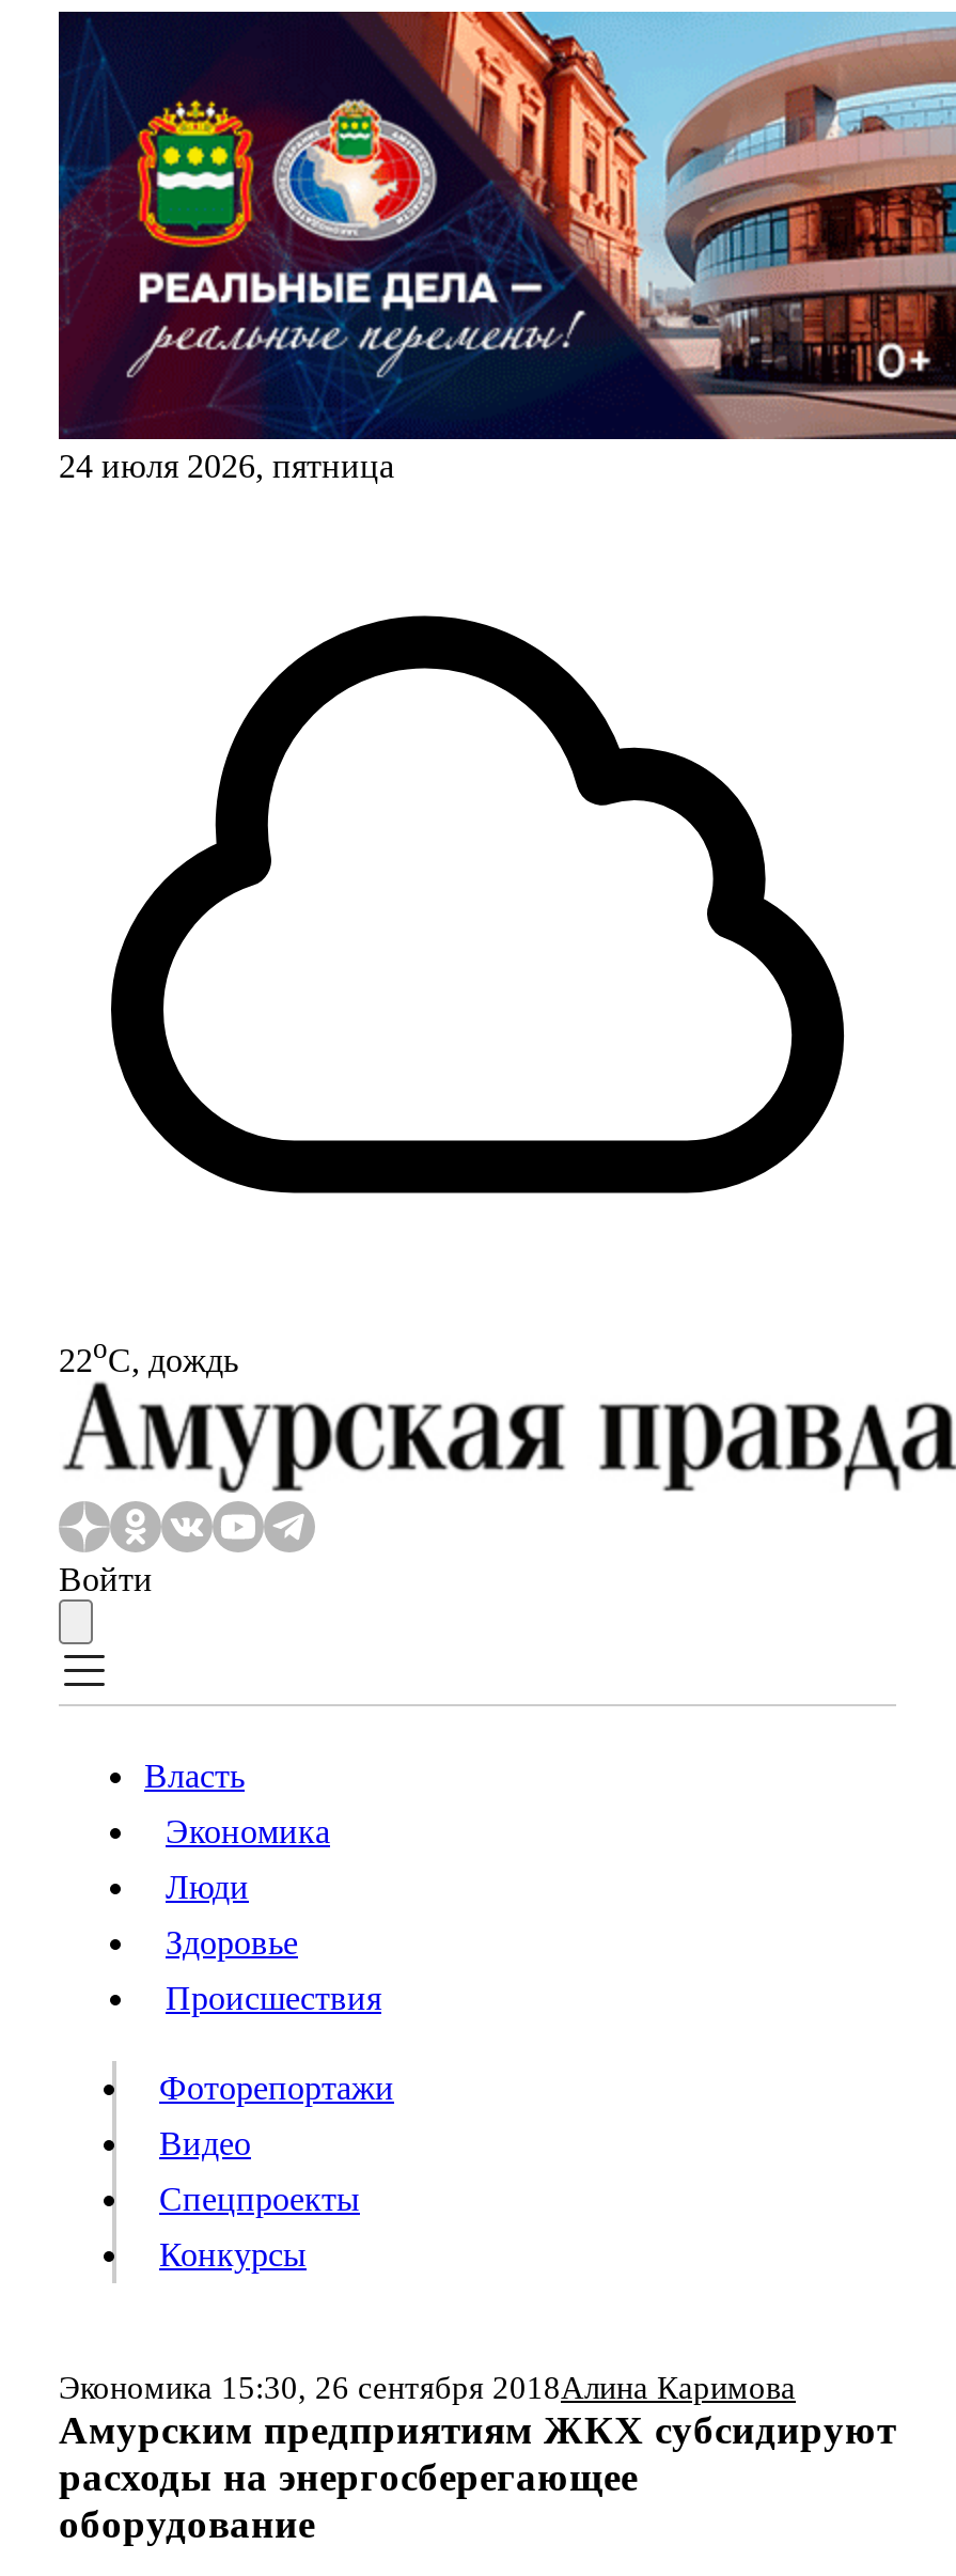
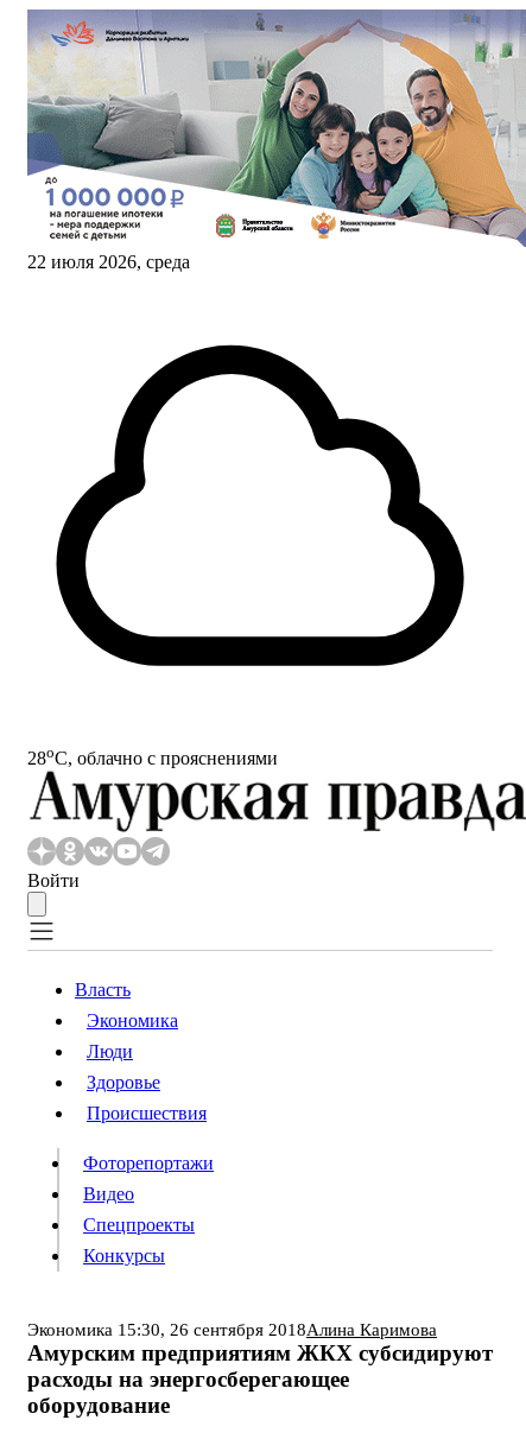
- [image]
- 24 июля 2026, пятница
+ [image]
+ 22 июля 2026, среда

- 22oС, дождь
+ 28oС, облачно с прояснениями
